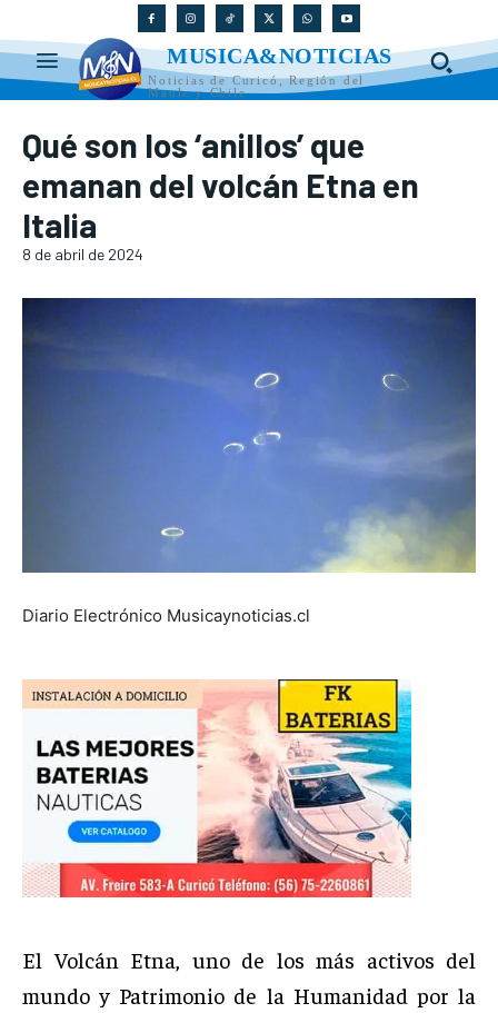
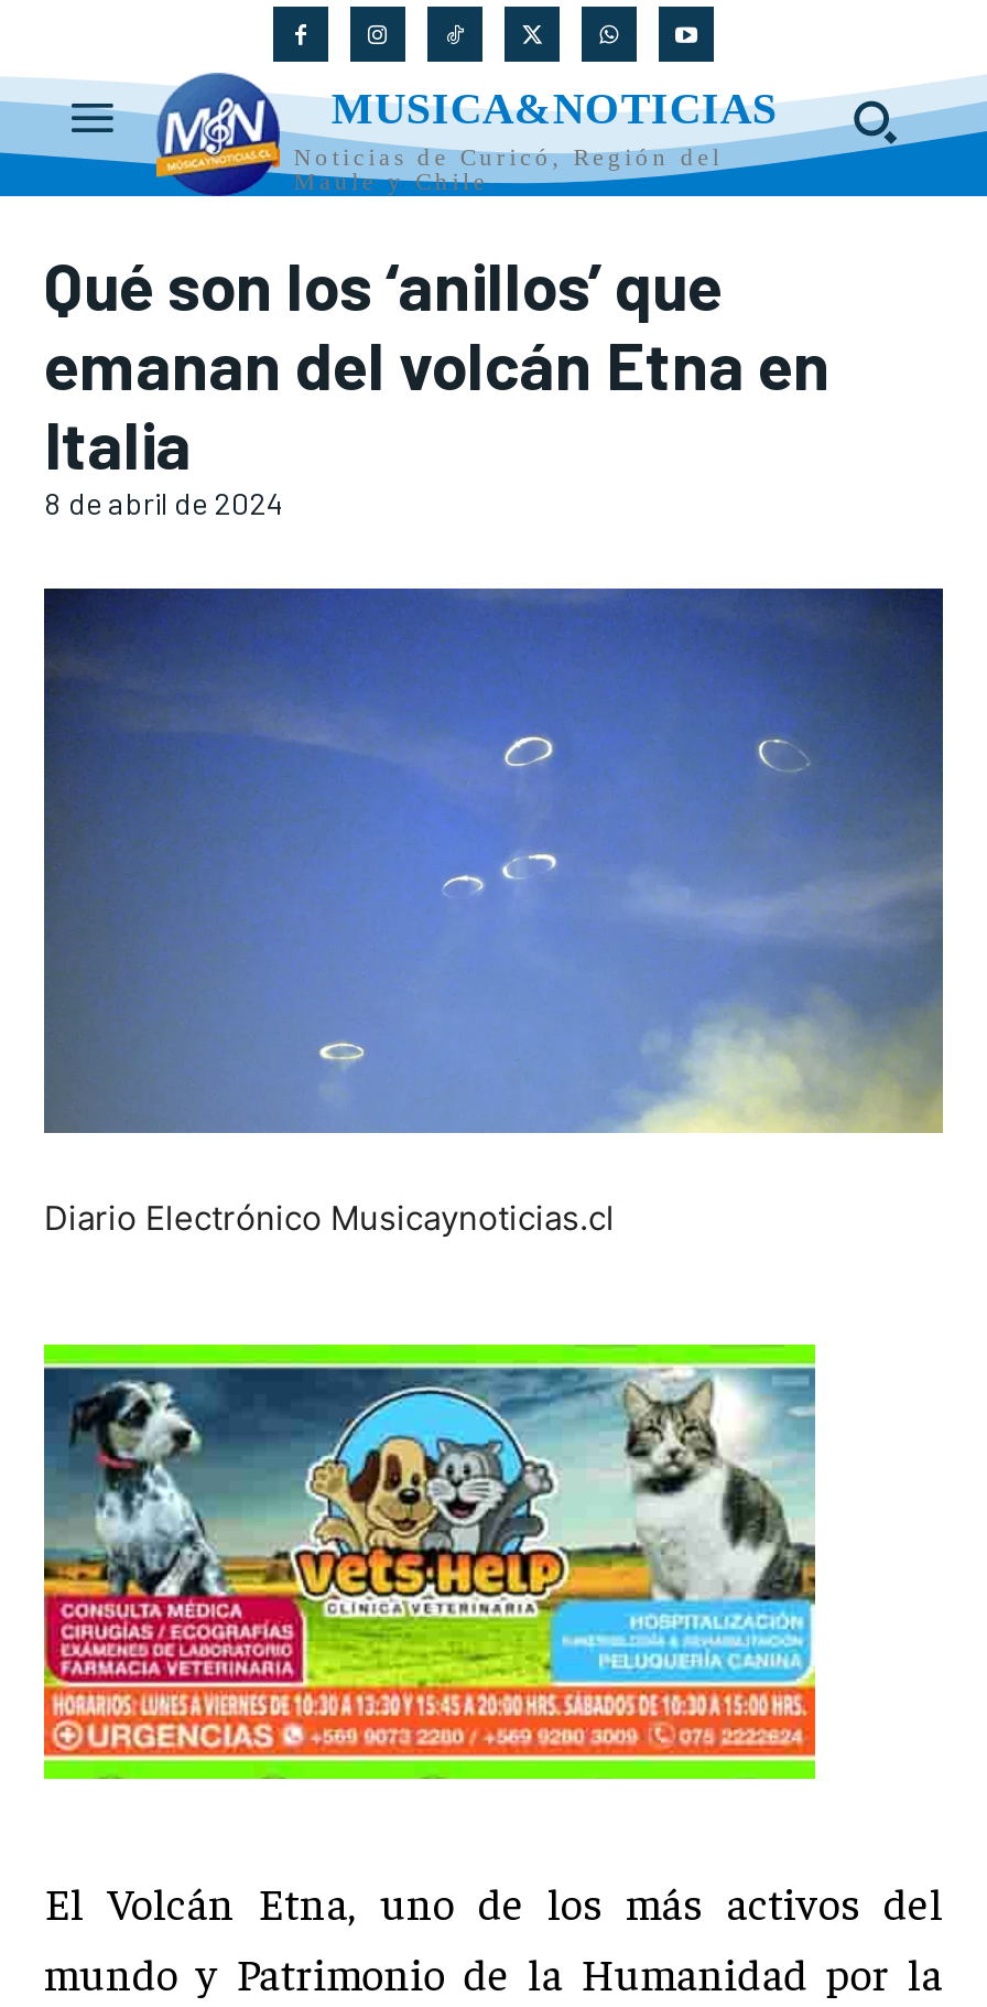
- [image]
+ [image]
